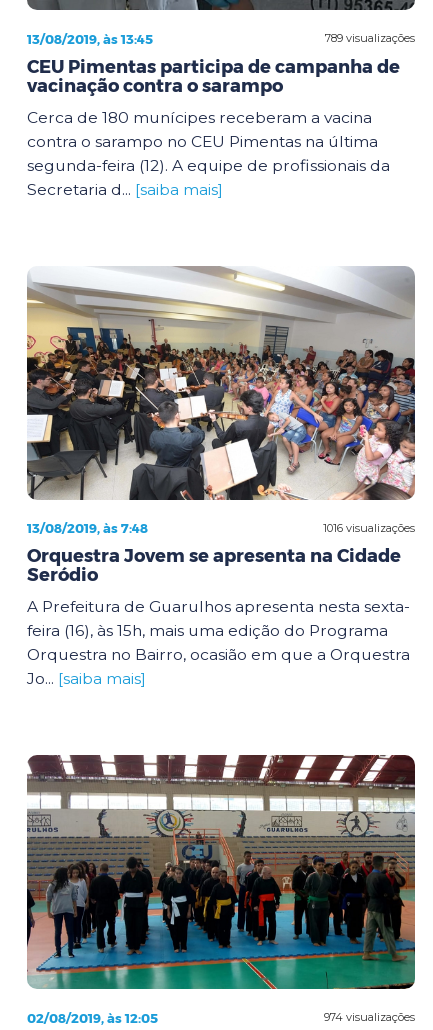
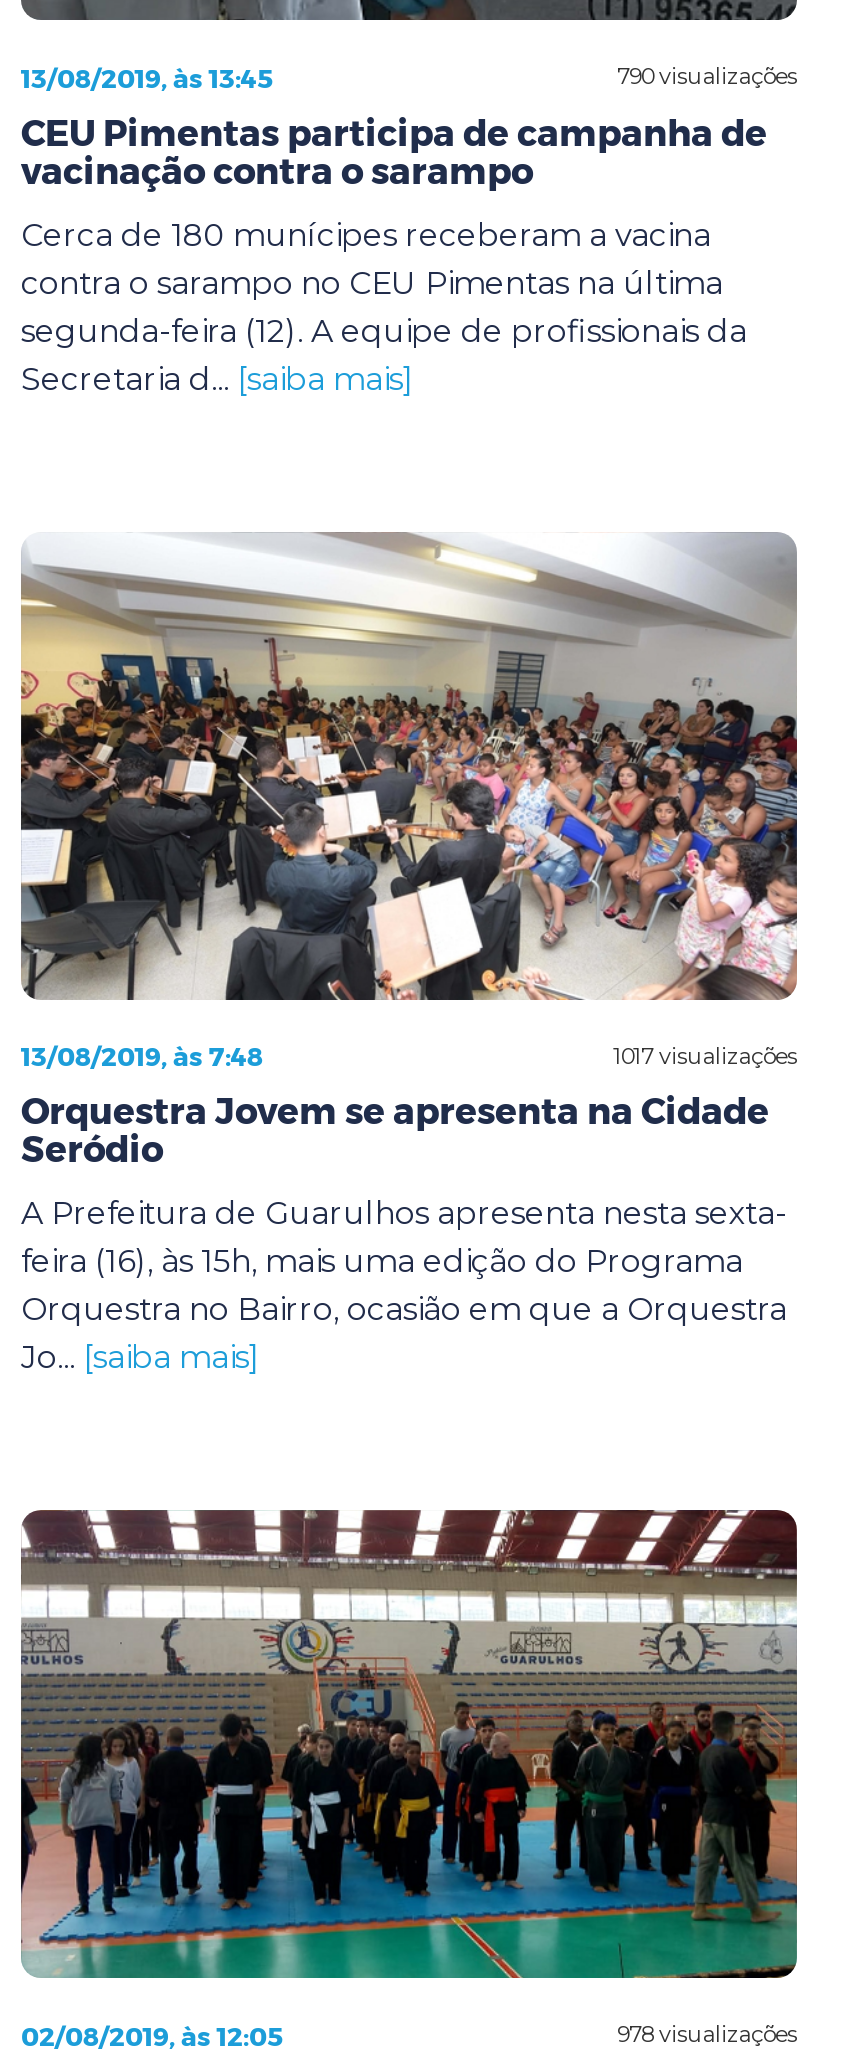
- 789 visualizações
+ 790 visualizações

- 1016 visualizações
+ 1017 visualizações

- 974 visualizações
+ 978 visualizações
